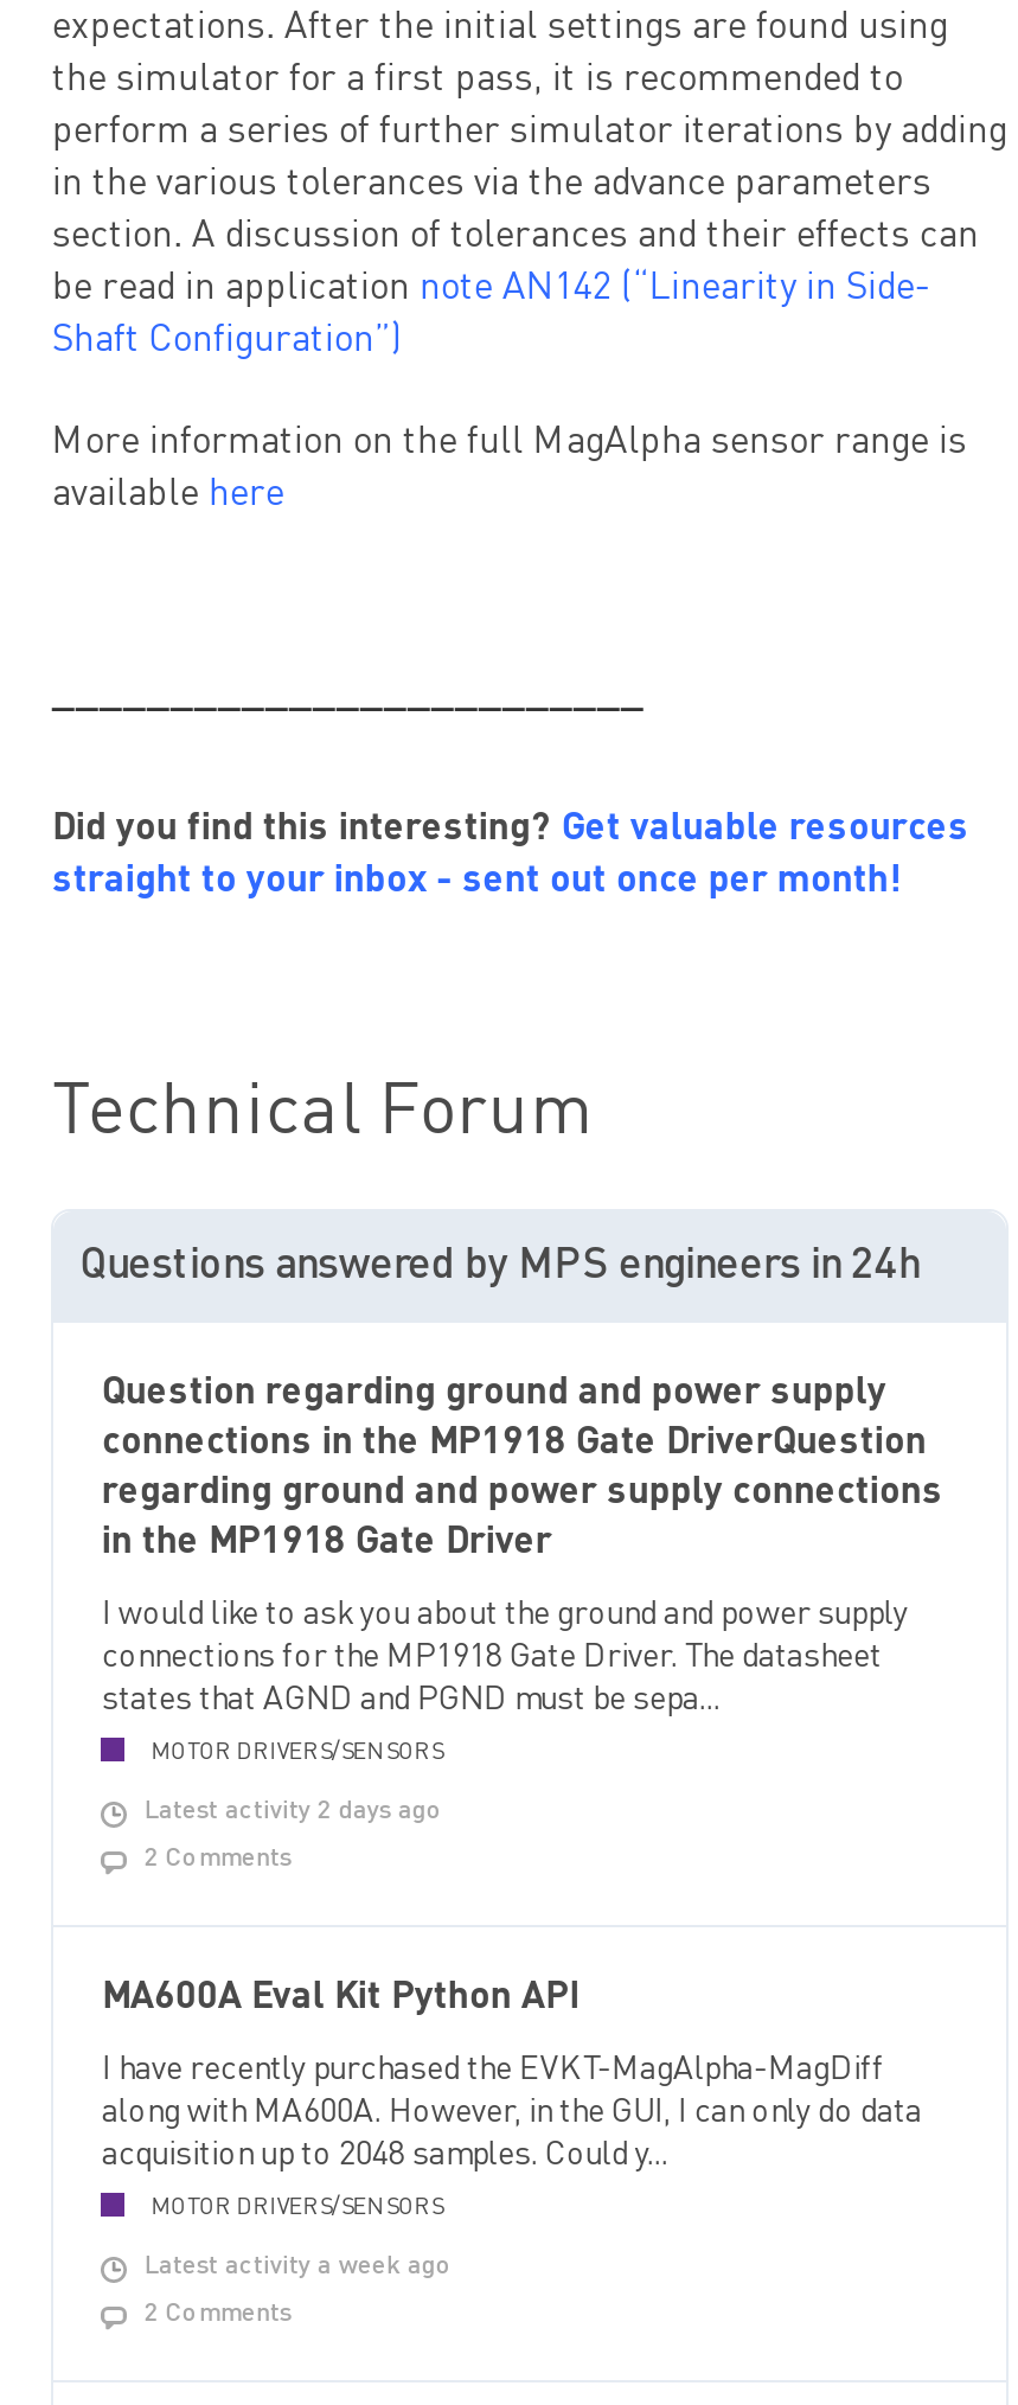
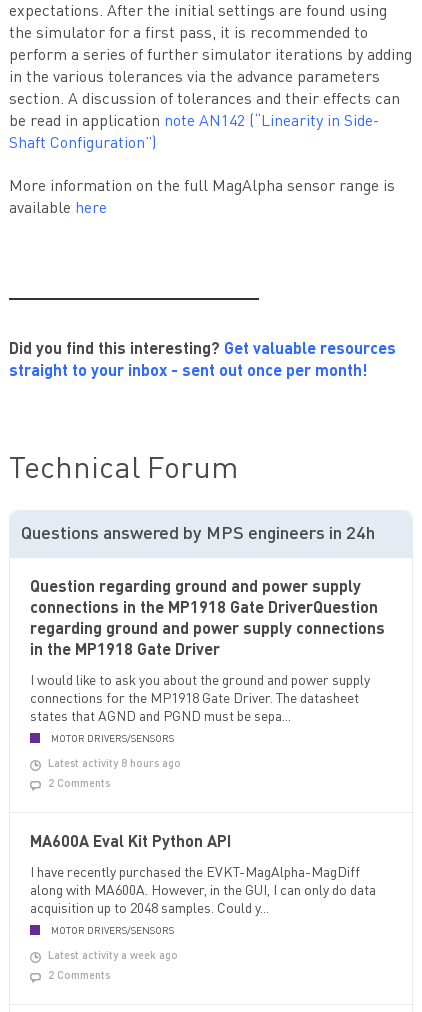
- Latest activity 2 days ago
+ Latest activity 8 hours ago
